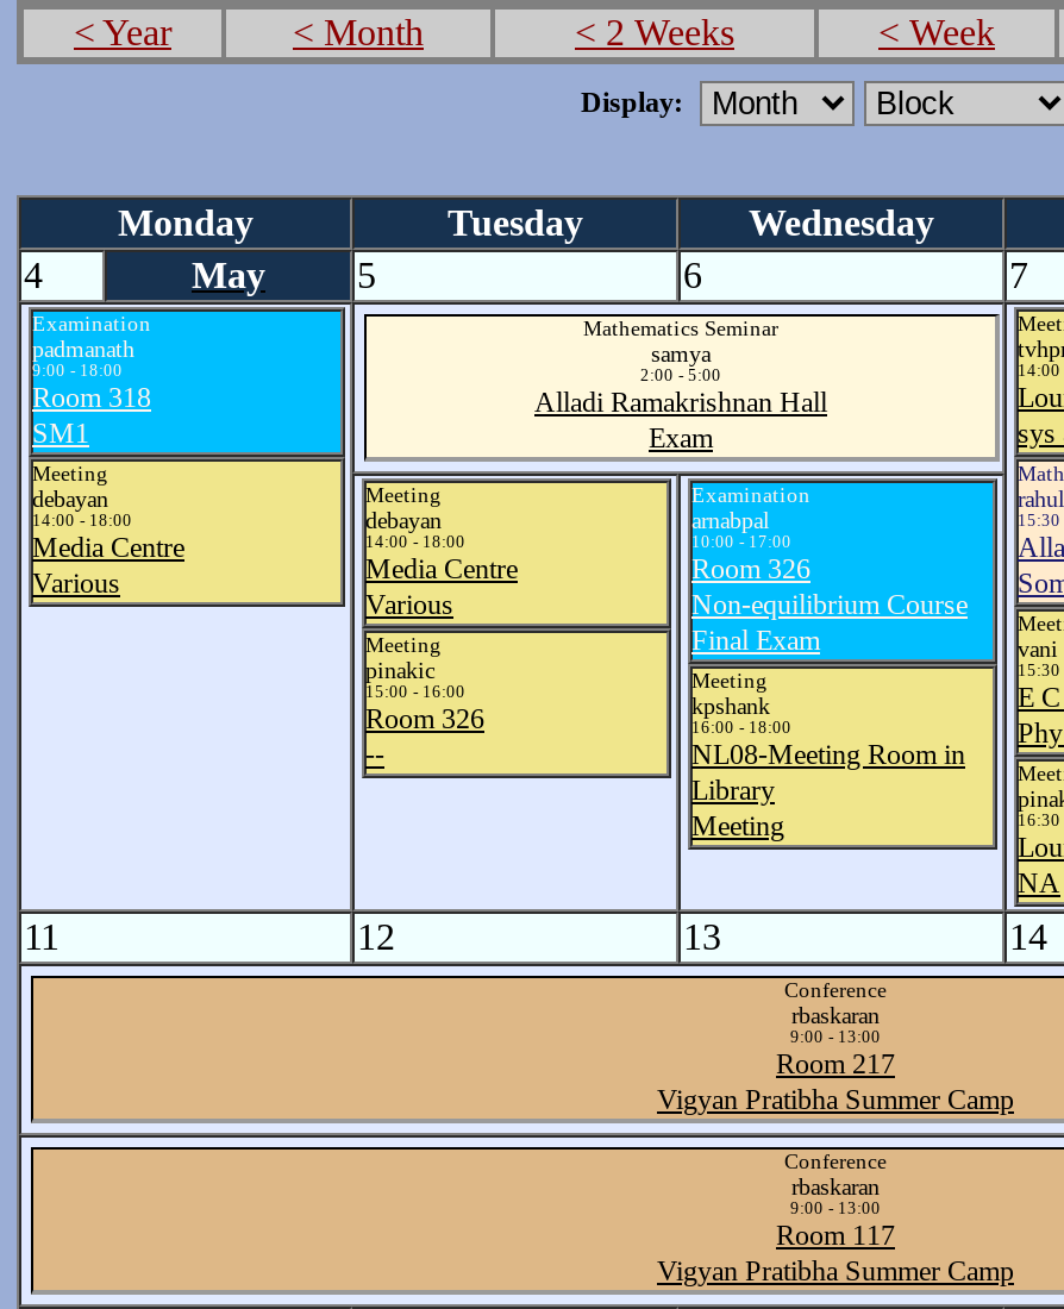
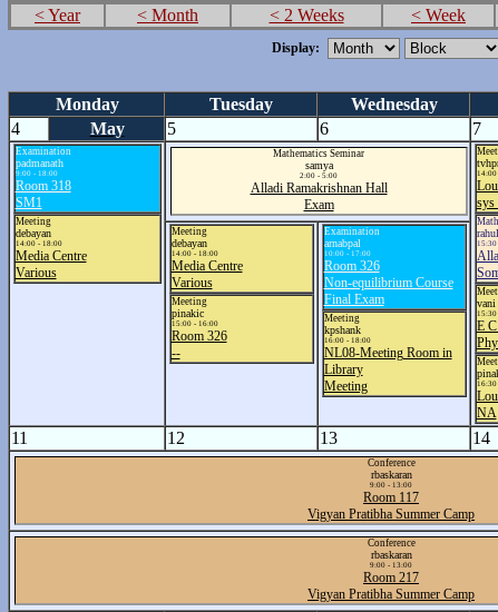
- Room 217
+ Room 117

- Room 117
+ Room 217
